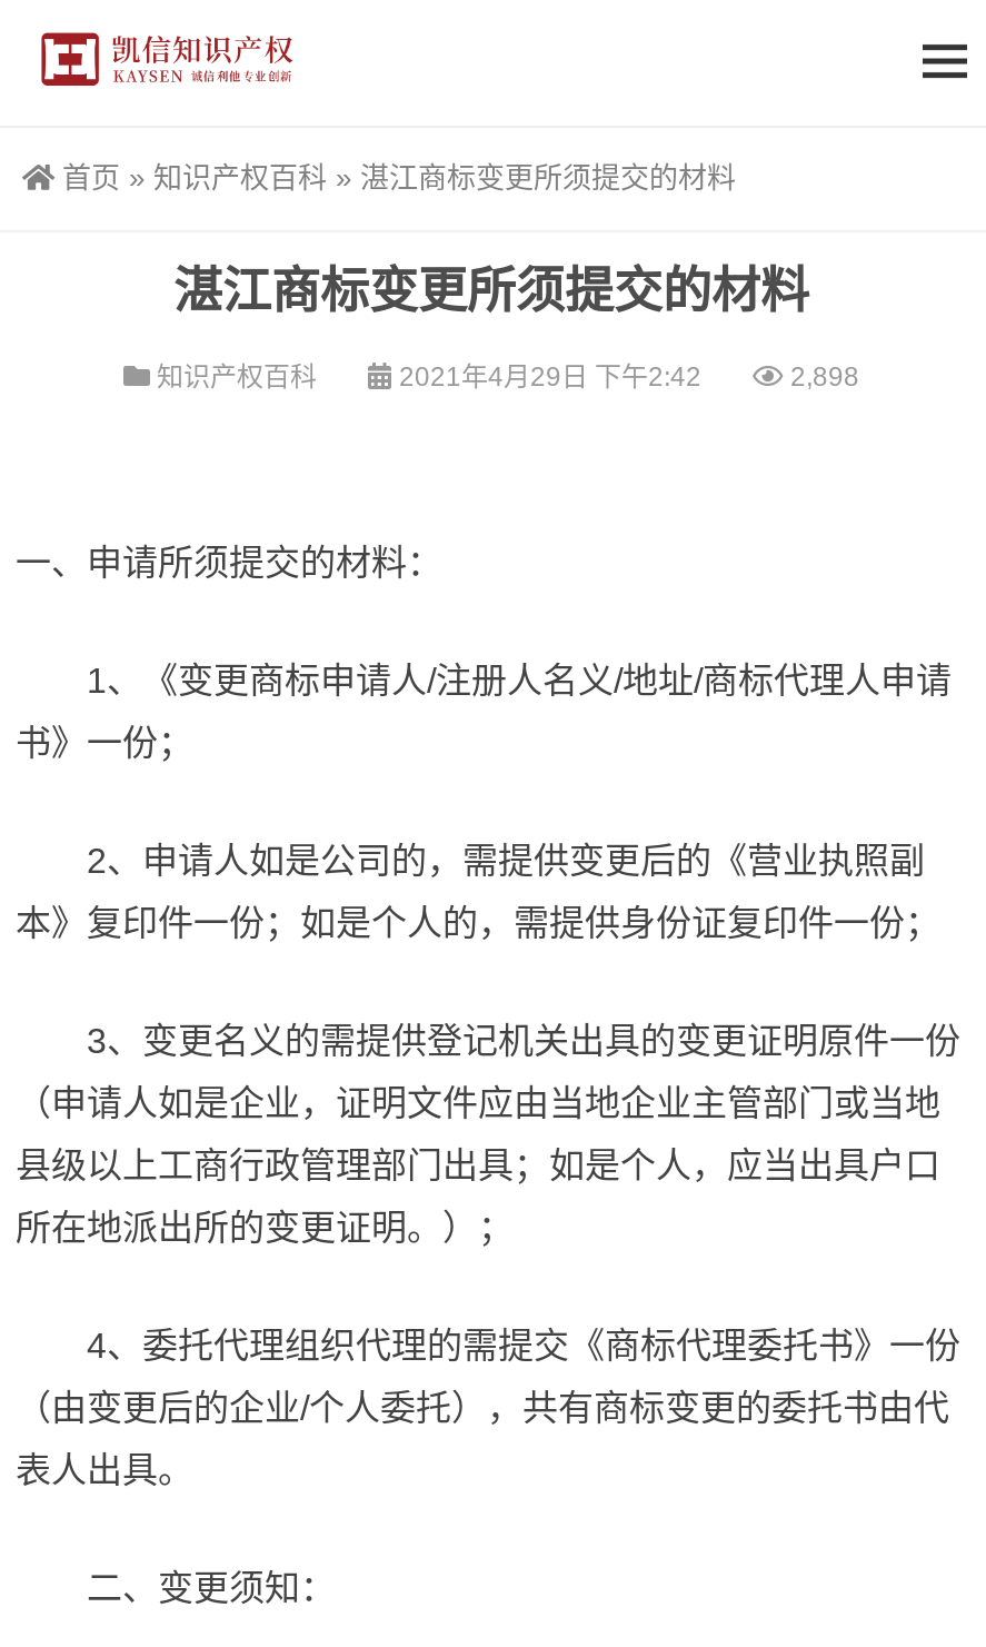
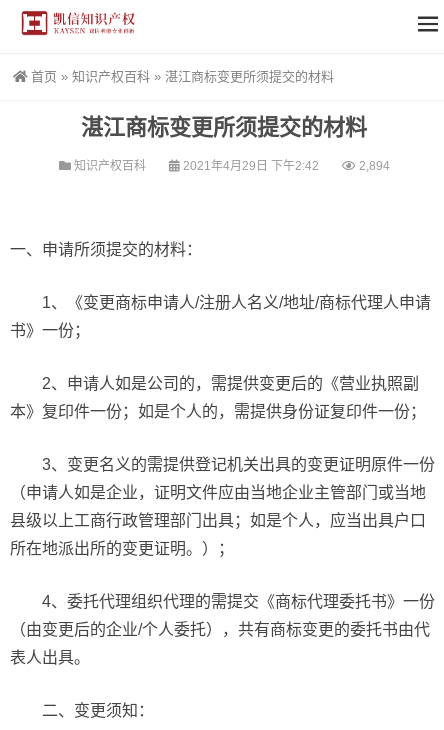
- 2,898
+ 2,894
